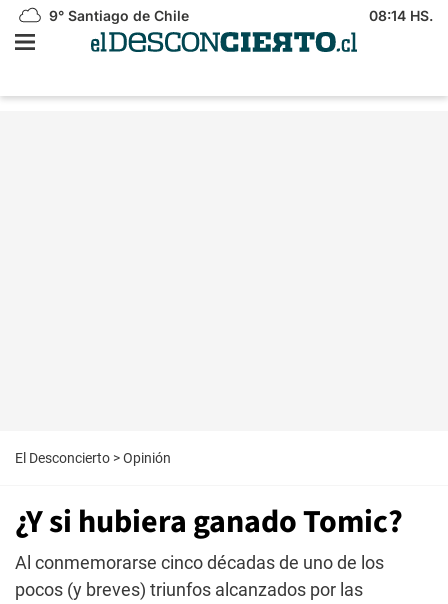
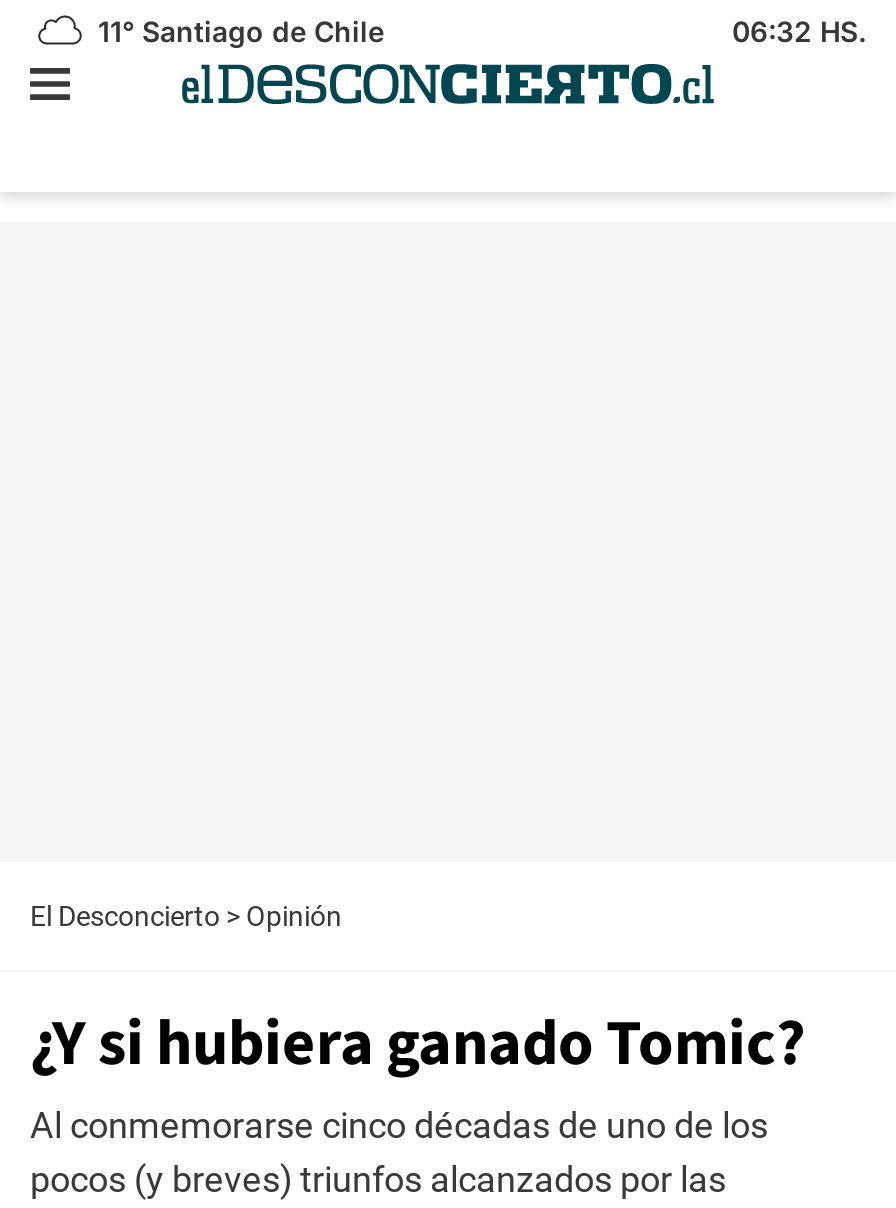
- 9° Santiago de Chile
+ 11° Santiago de Chile

- 08:14 HS.
+ 06:32 HS.
